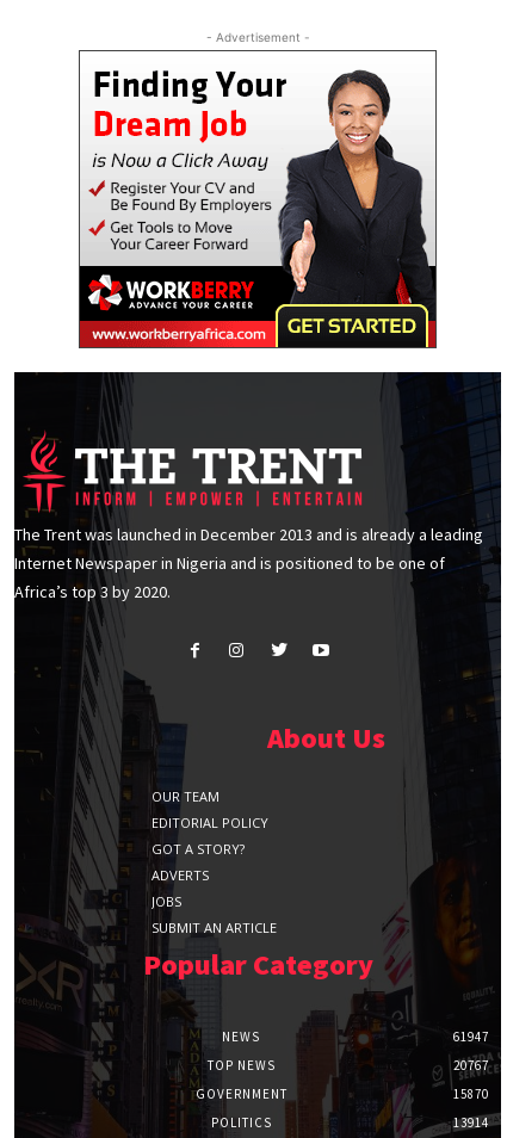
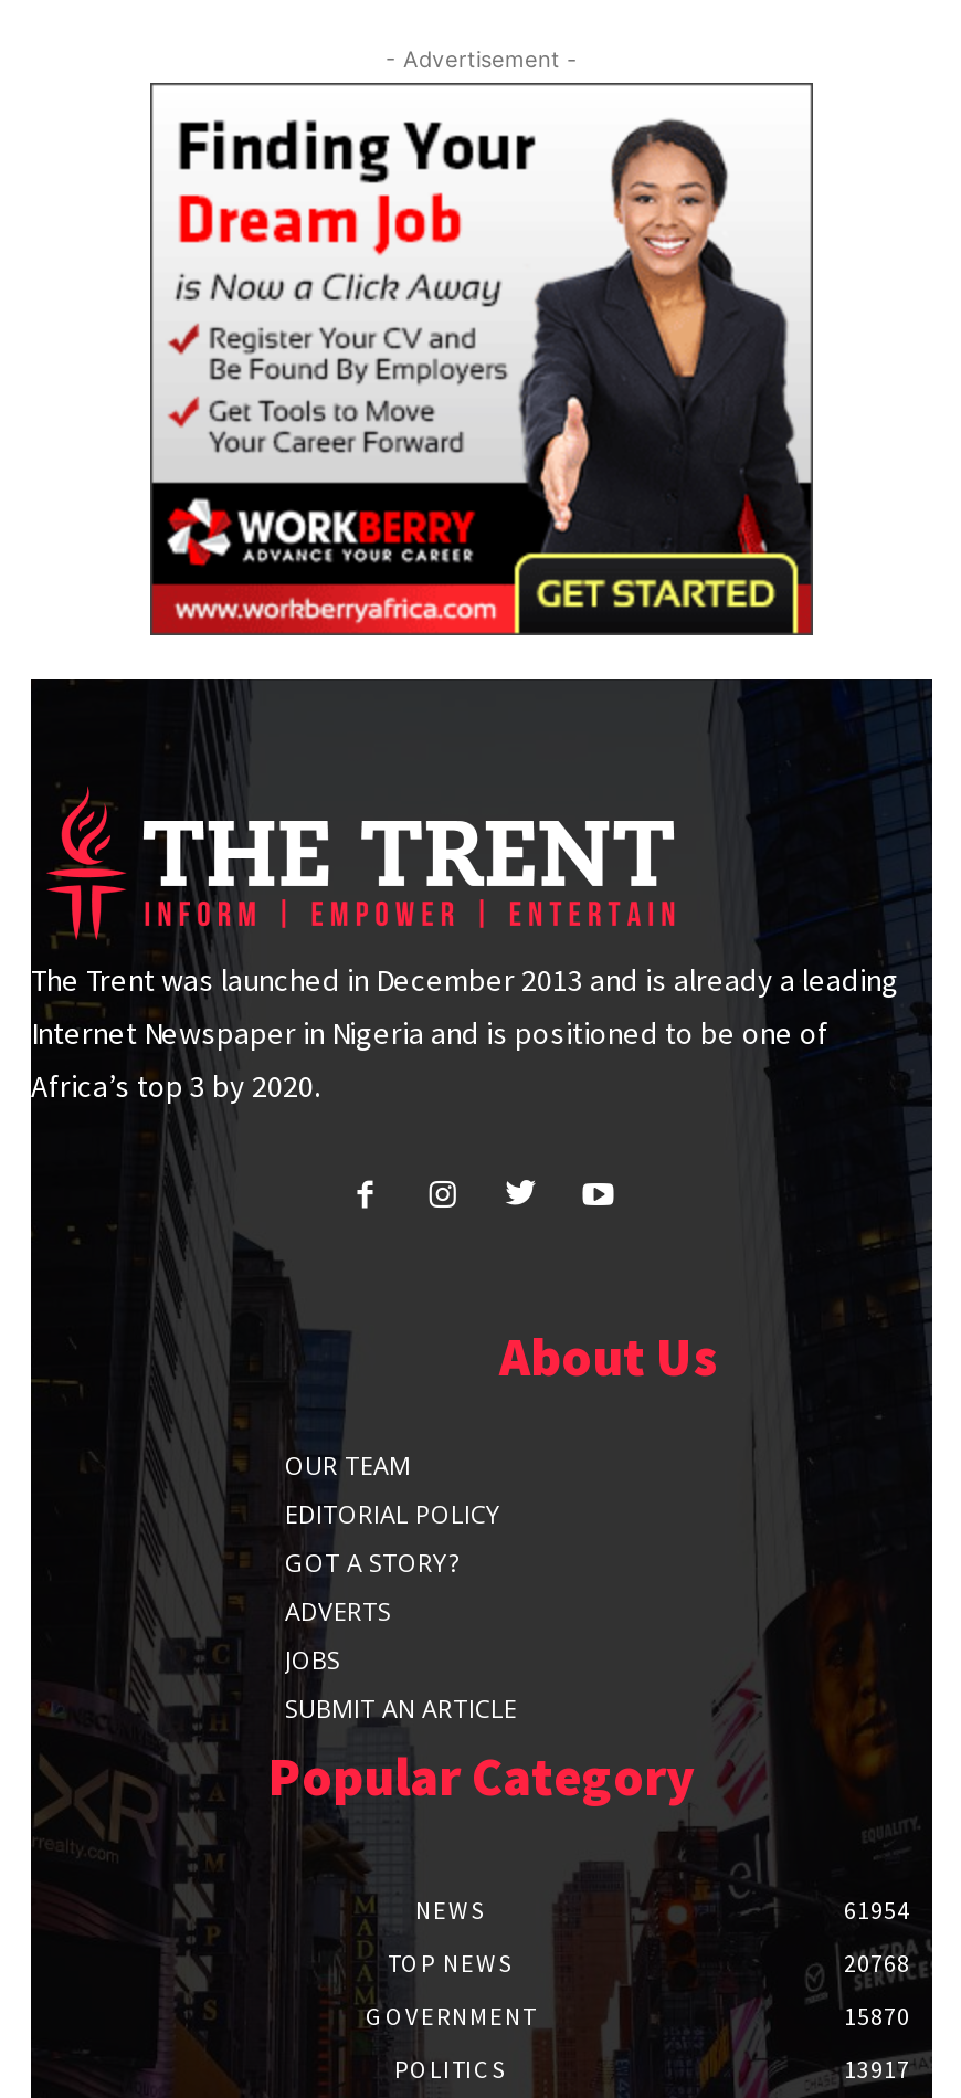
- 61947
+ 61954

- 20767
+ 20768

- 13914
+ 13917
